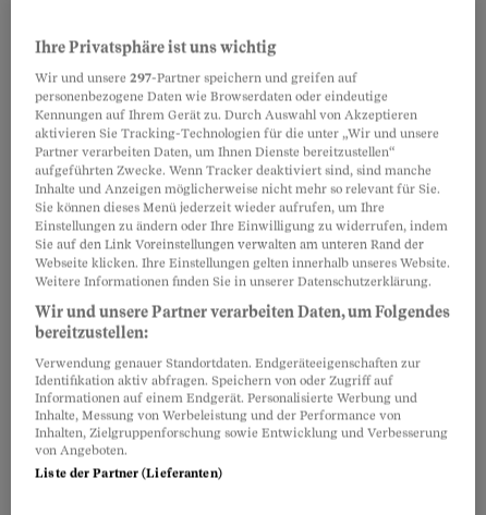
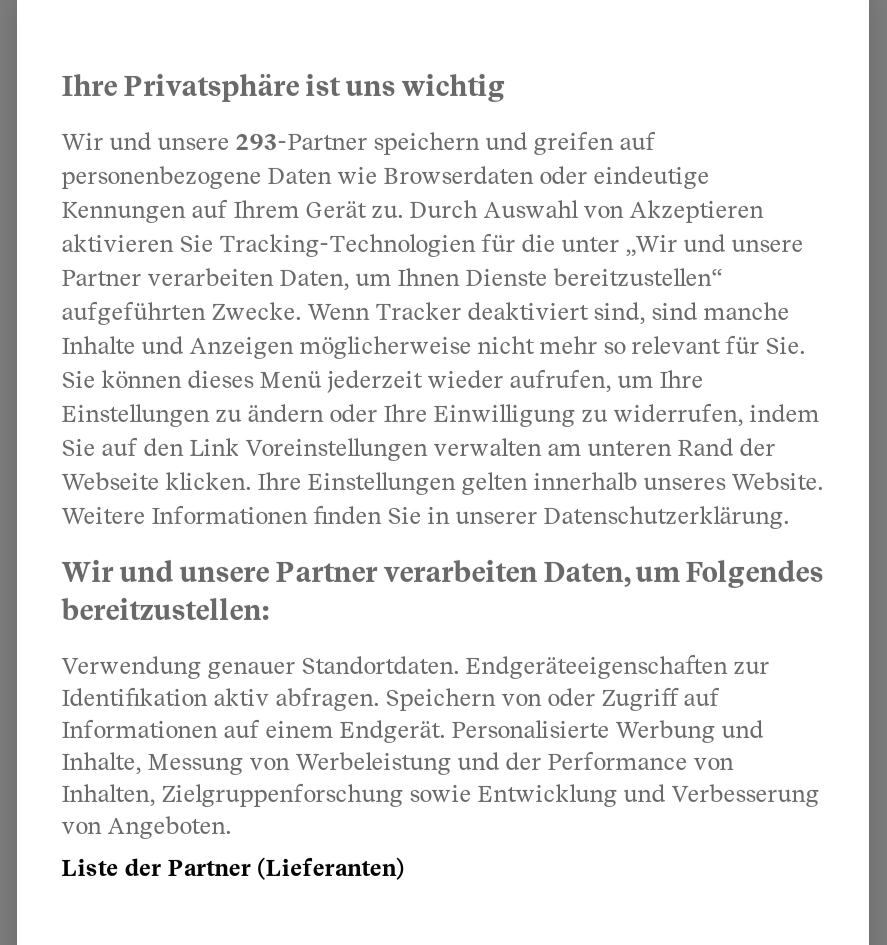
- Wir und unsere 297-Partner speichern und greifen auf
+ Wir und unsere 293-Partner speichern und greifen auf
